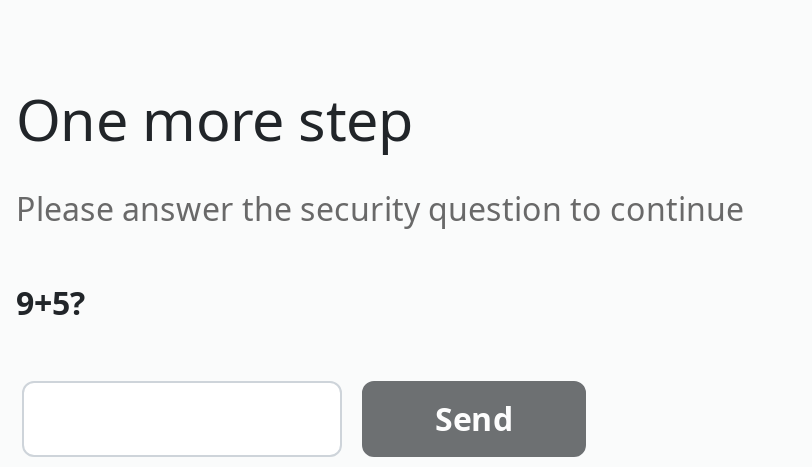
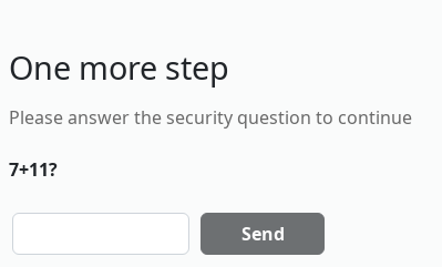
- 9+5?
+ 7+11?
